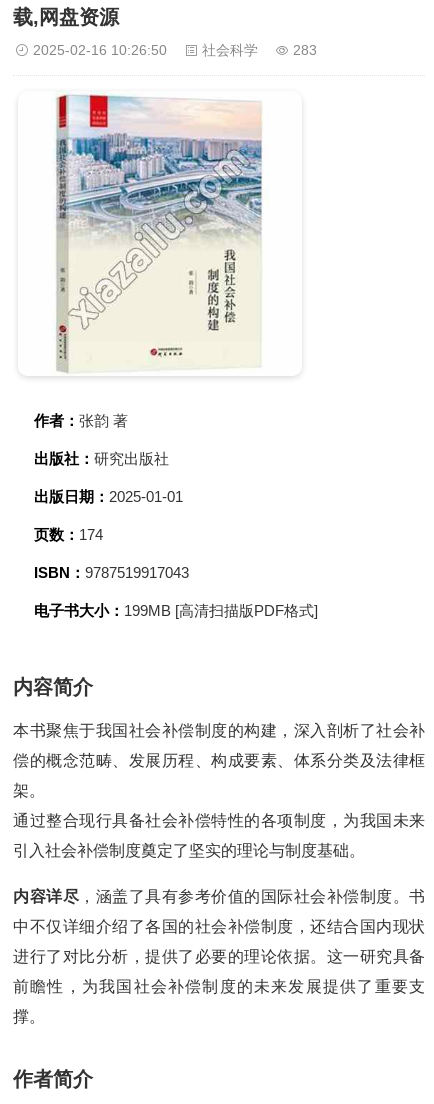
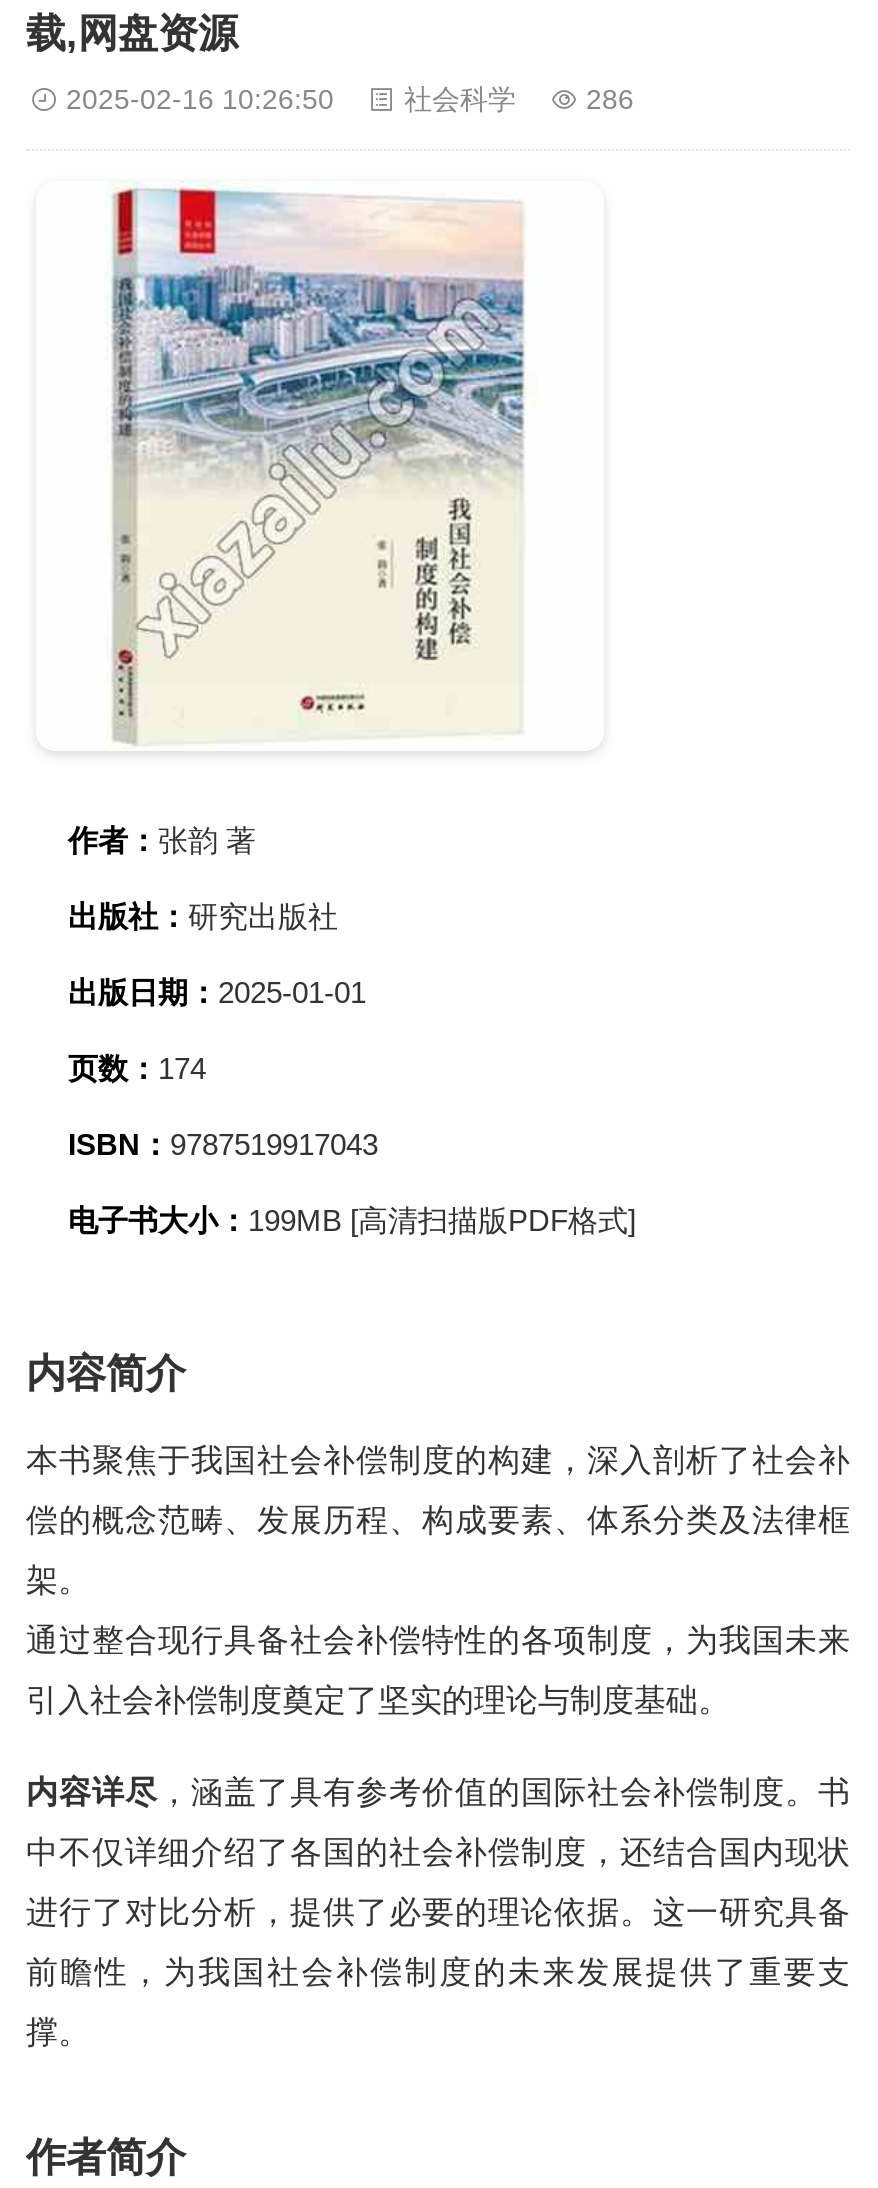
- 283
+ 286
